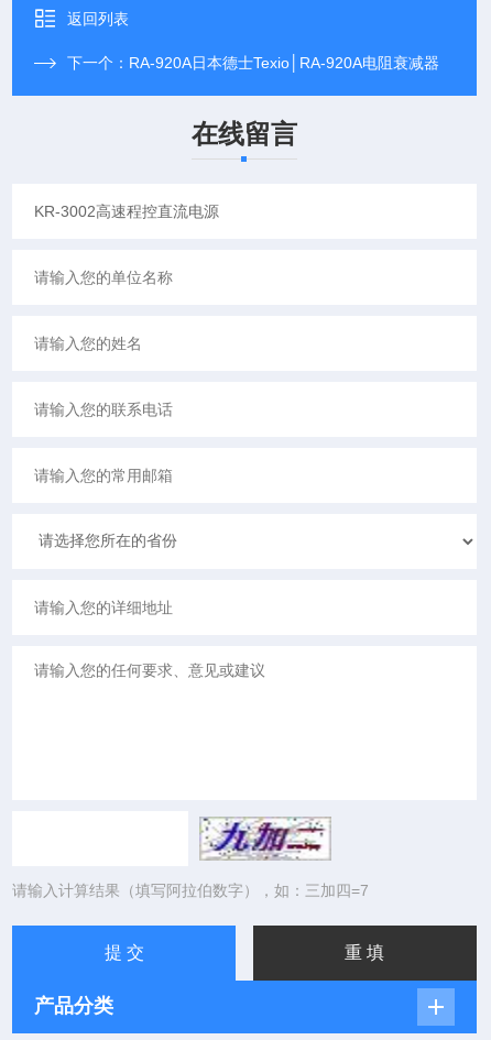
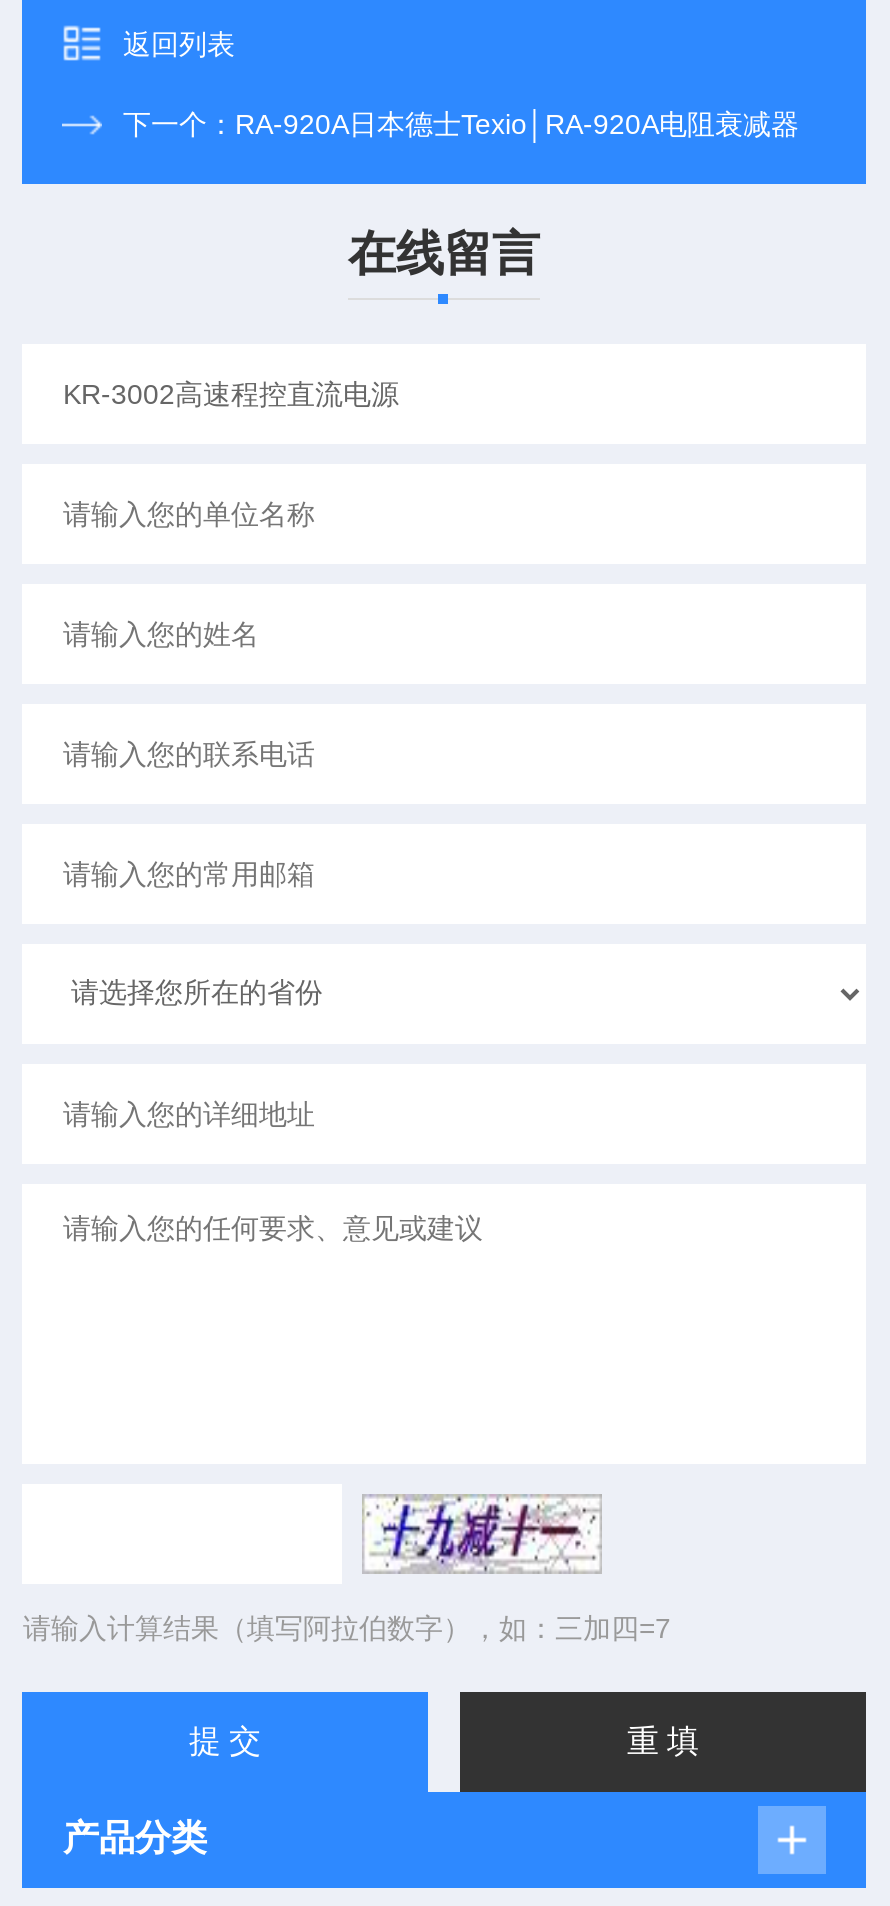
- [image]
+ [image]
